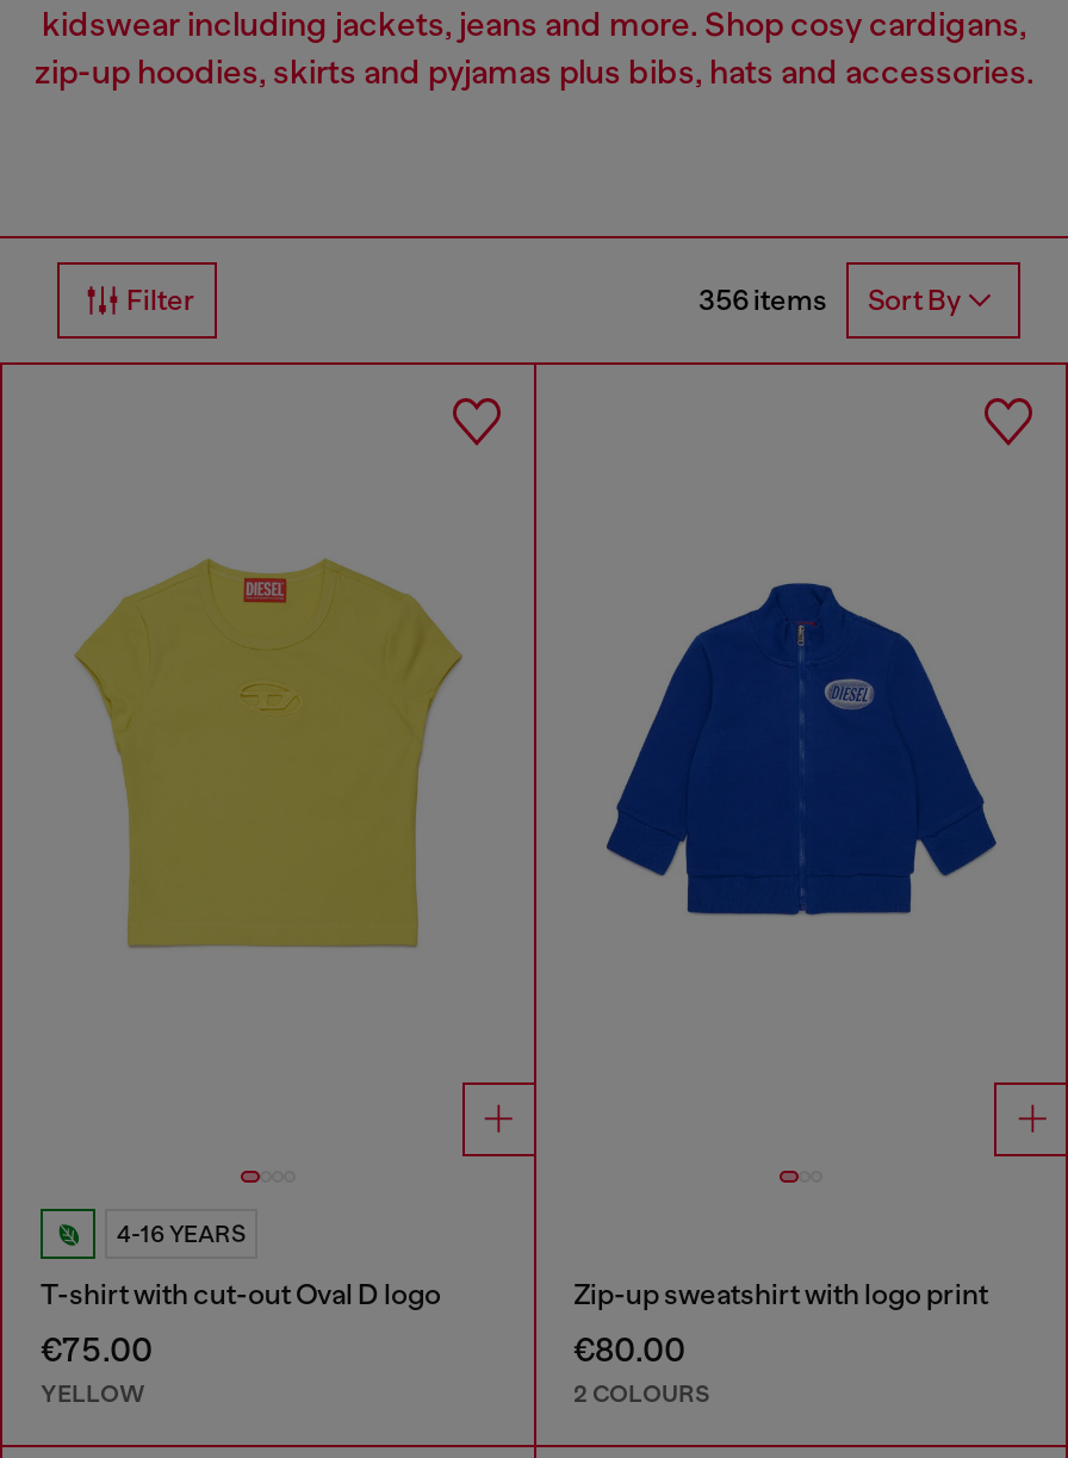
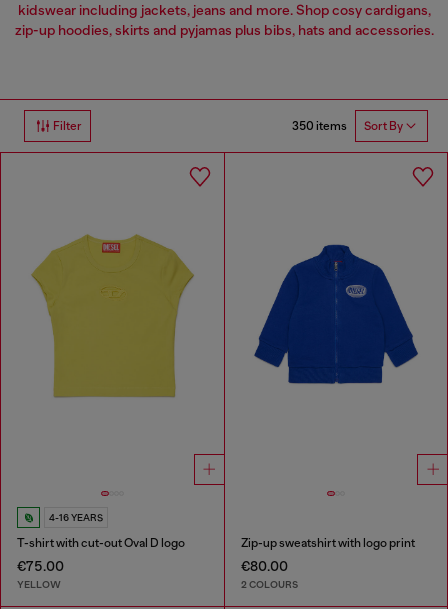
- 356 items Sort By
+ 350 items Sort By
